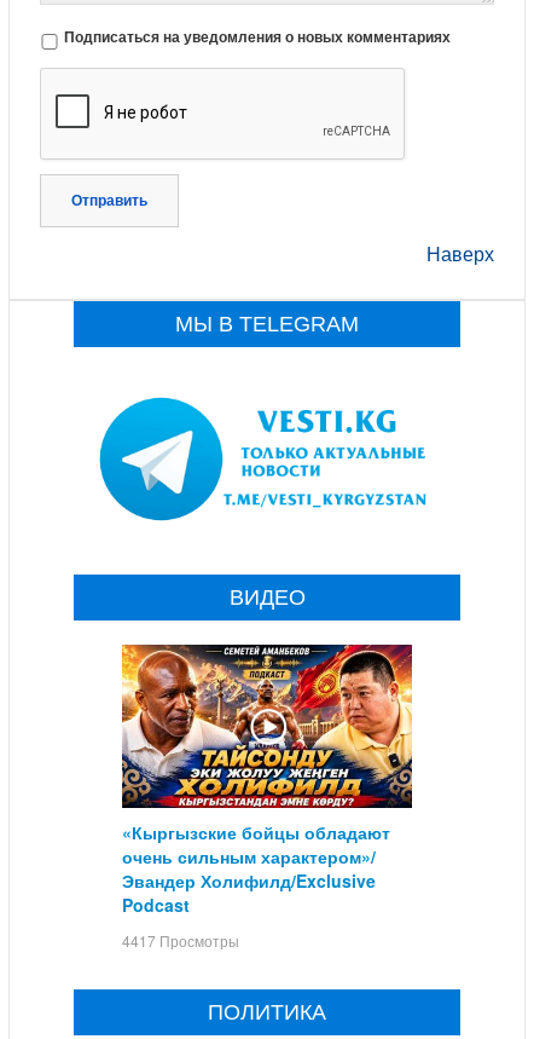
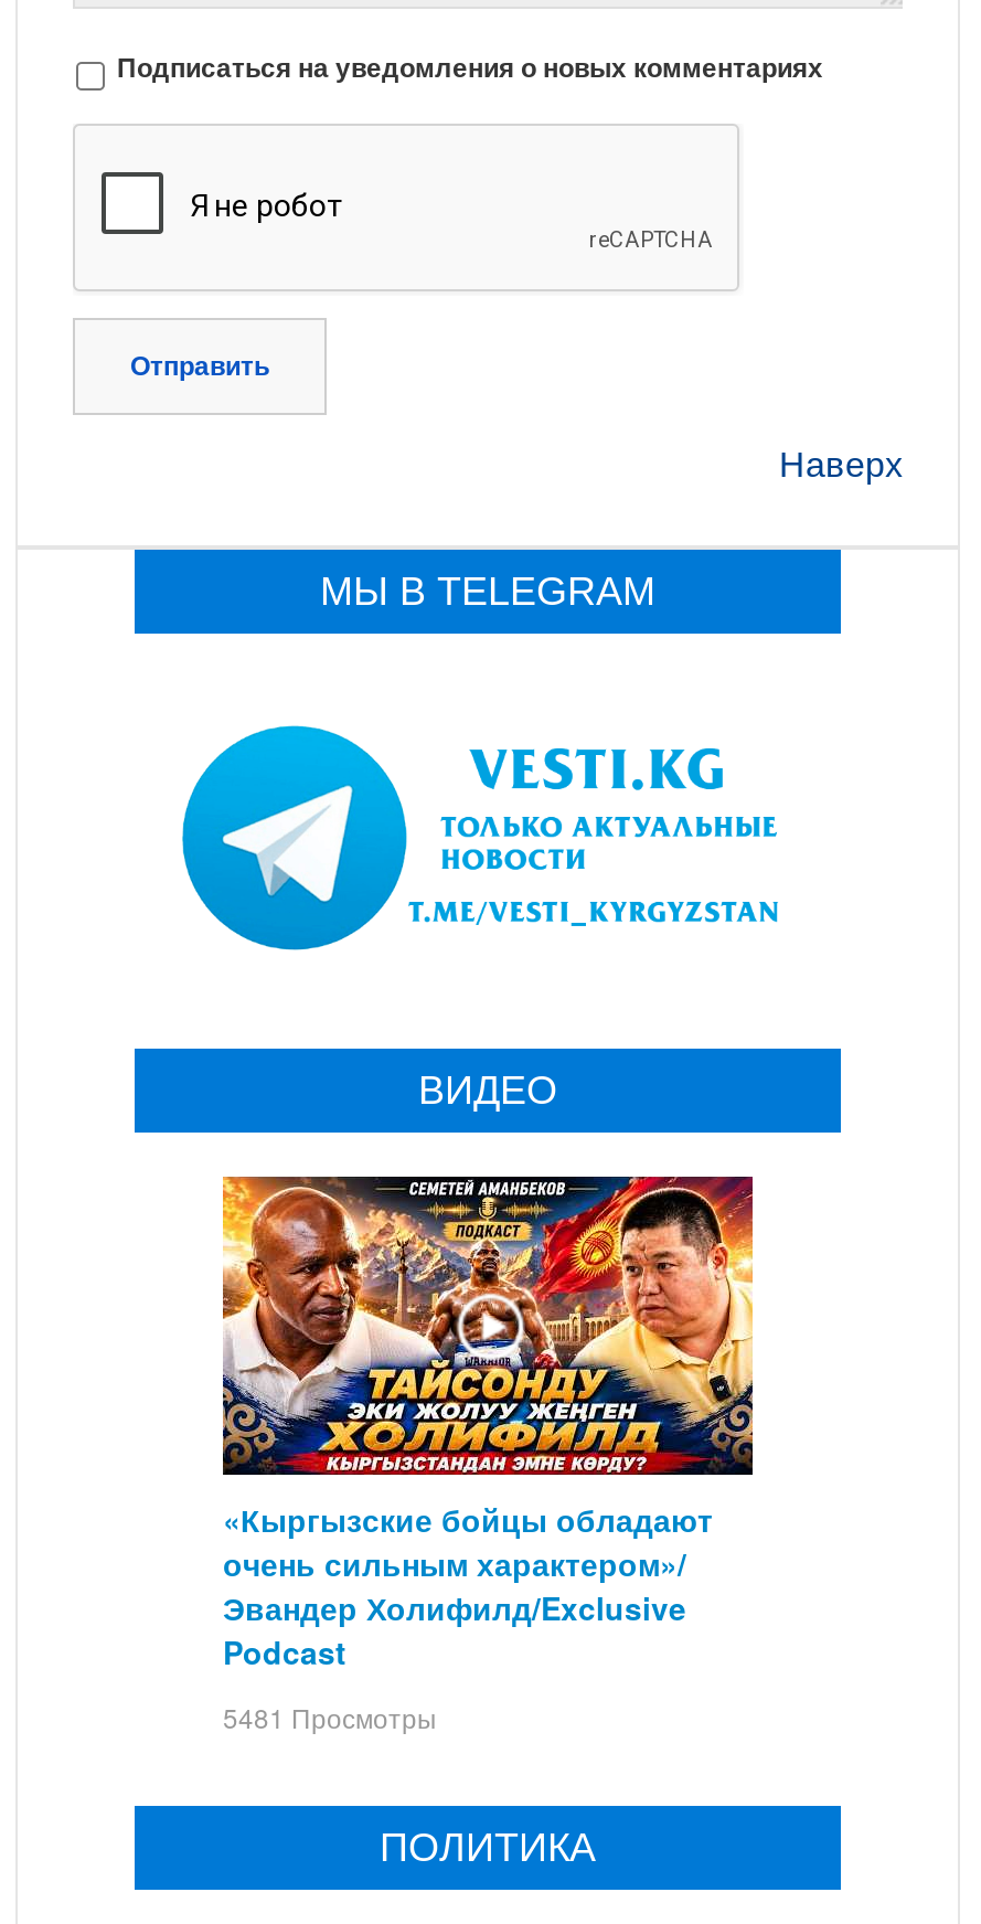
- 4417 Просмотры
+ 5481 Просмотры
